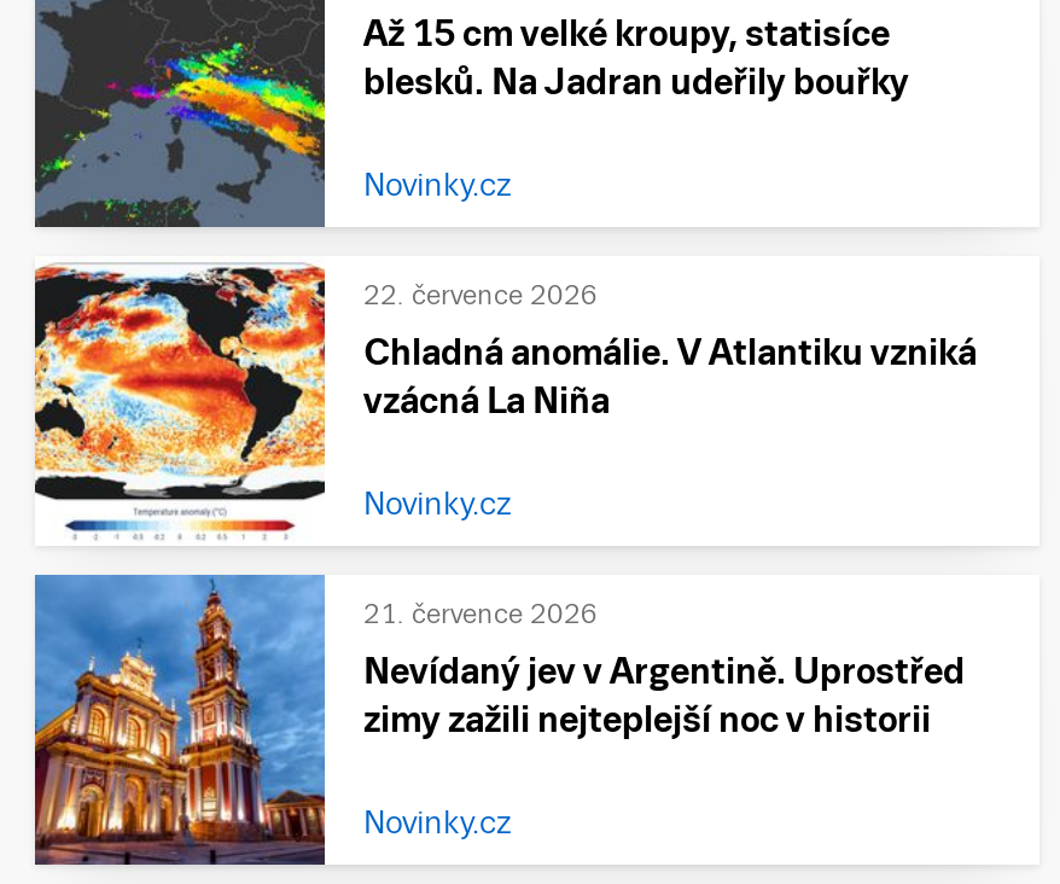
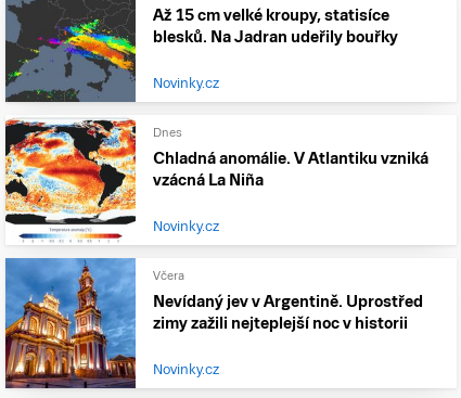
- 22. července 2026
+ Dnes

- 21. července 2026
+ Včera
